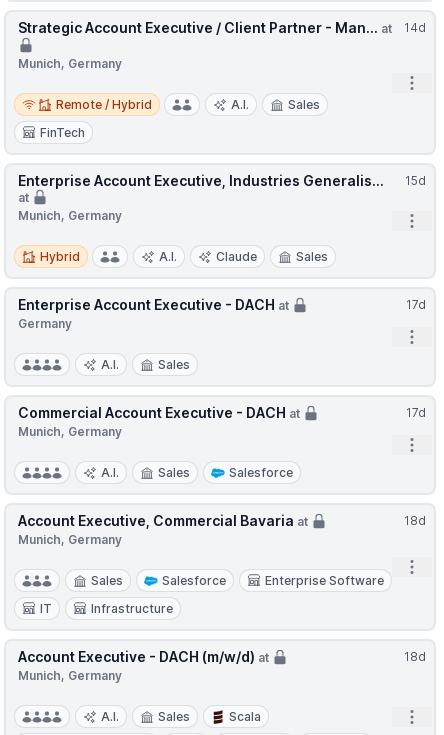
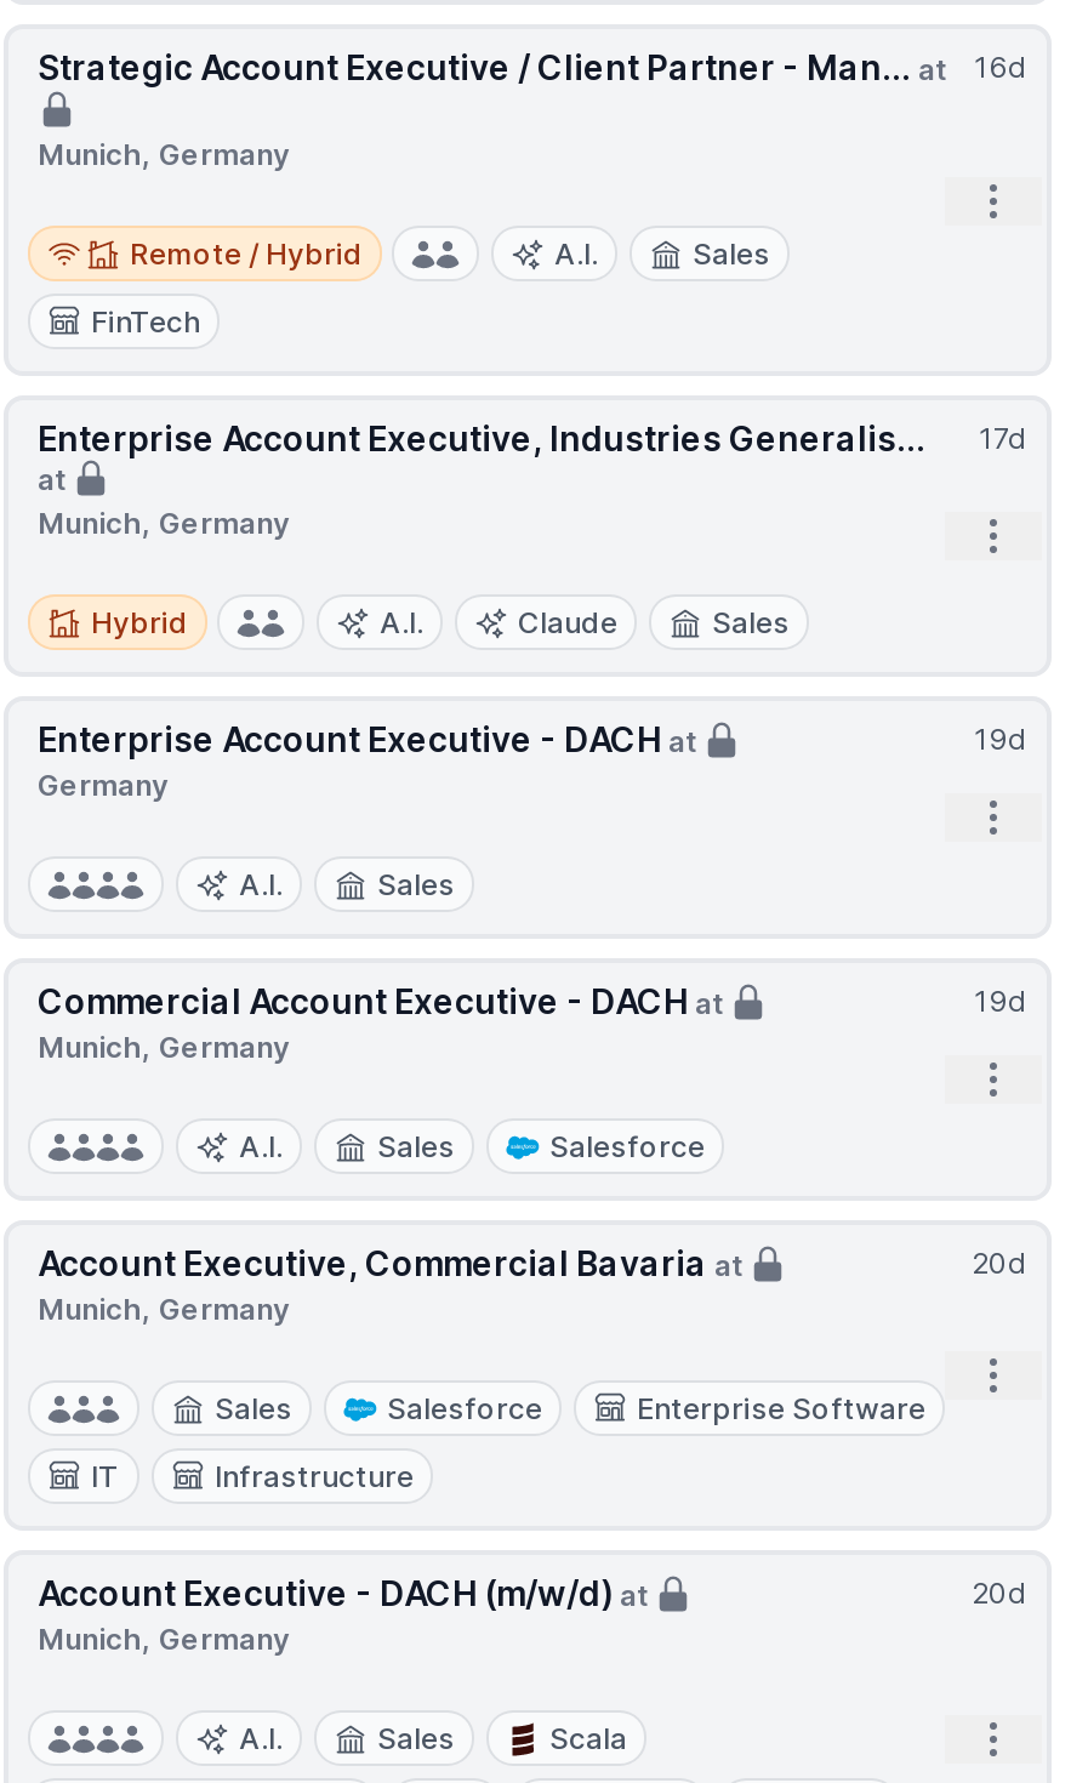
- Strategic Account Executive / Client Partner - Man... at 14d
+ Strategic Account Executive / Client Partner - Man... at 16d

- Enterprise Account Executive, Industries Generalis... 15d
+ Enterprise Account Executive, Industries Generalis... 17d

- 17d
+ 19d

- 17d
+ 19d

- 18d
+ 20d

- 18d
+ 20d
